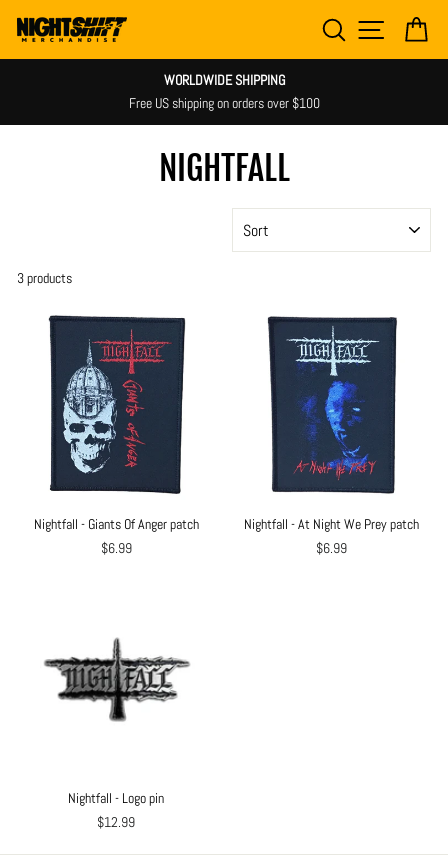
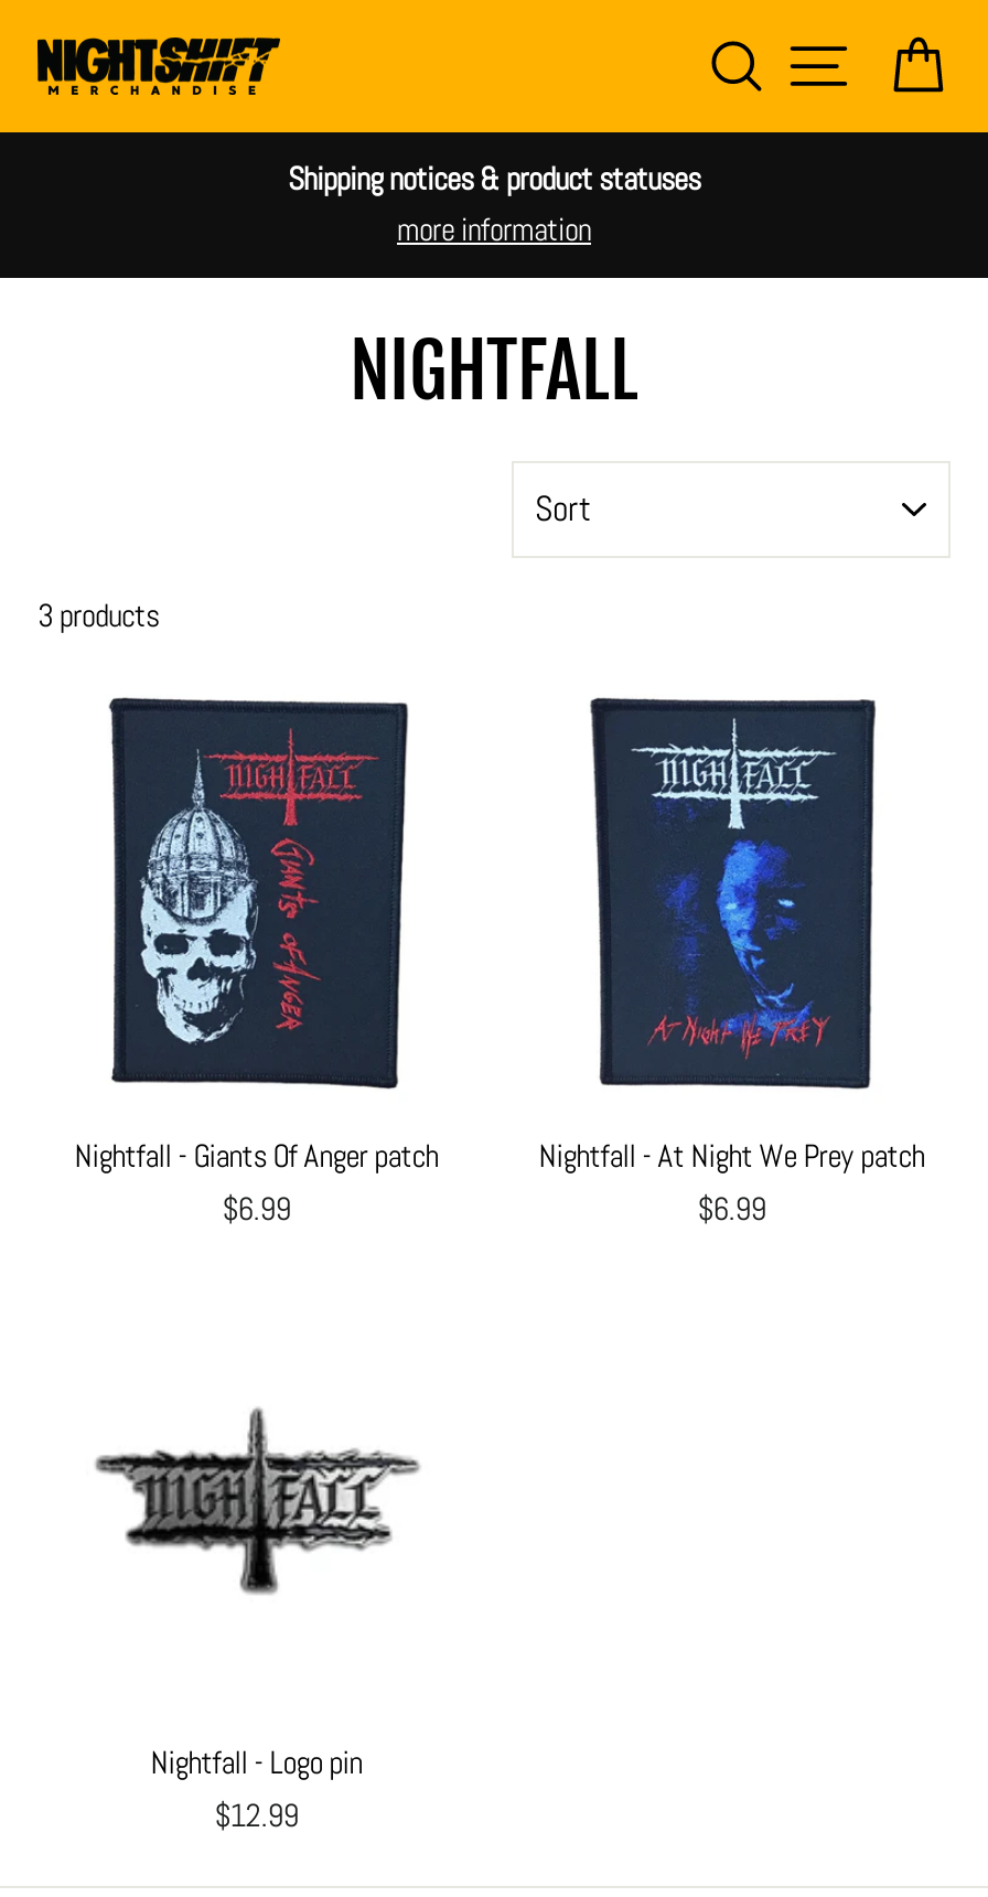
- WORLDWIDE SHIPPING
- Free US shipping on orders over $100
+ Shipping notices & product statuses
+ more information
